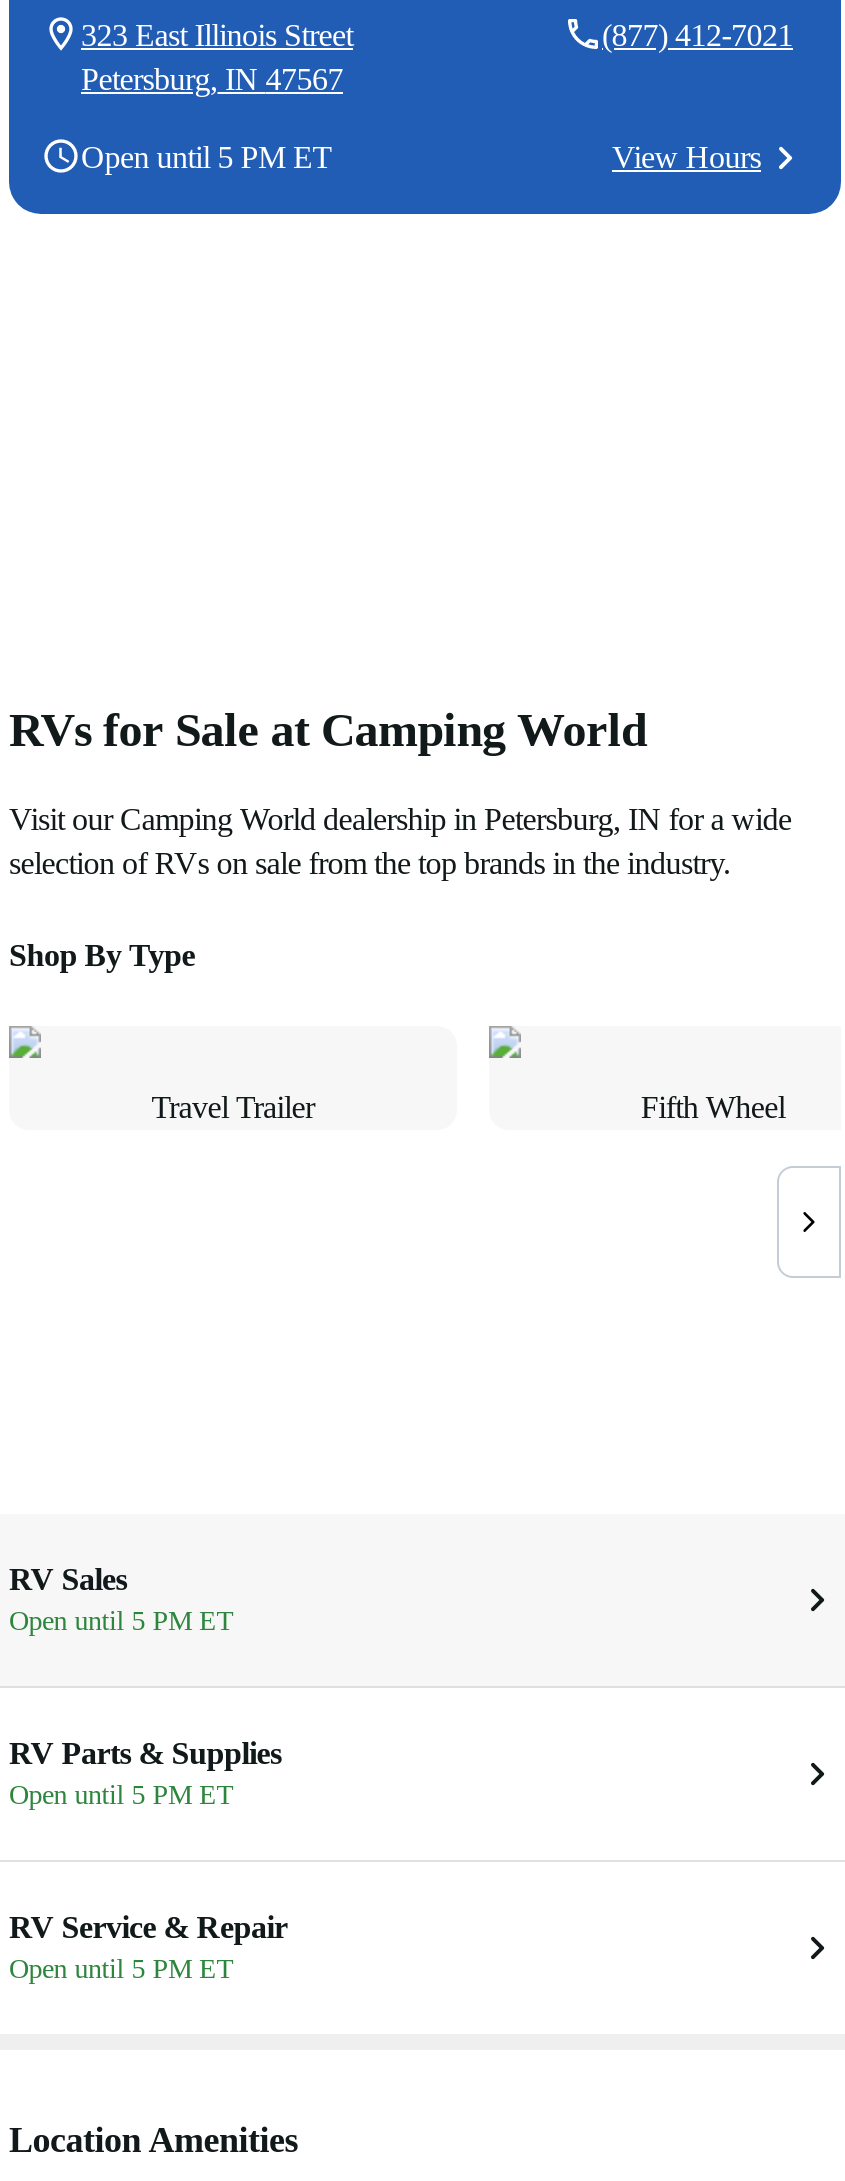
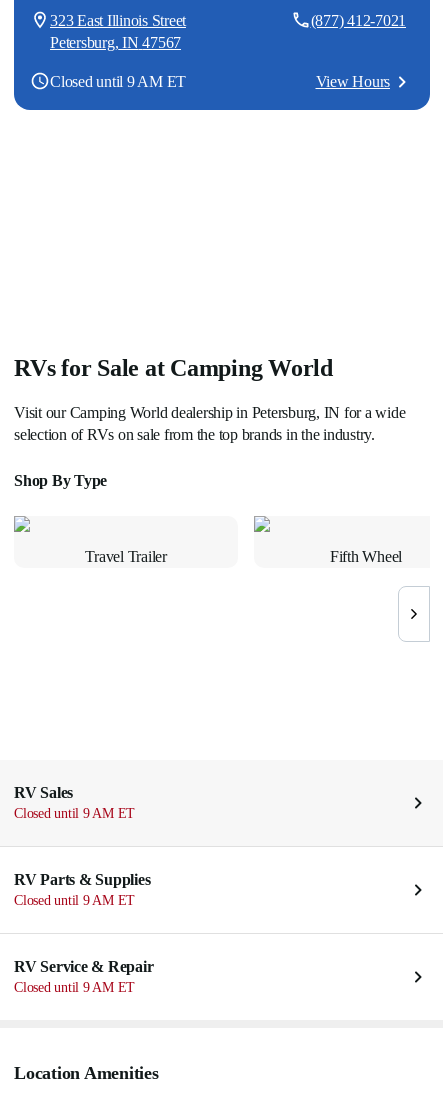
- Open until 5 PM ET
+ Closed until 9 AM ET

- Open until 5 PM ET
+ Closed until 9 AM ET

- Open until 5 PM ET
+ Closed until 9 AM ET

- Open until 5 PM ET
+ Closed until 9 AM ET
